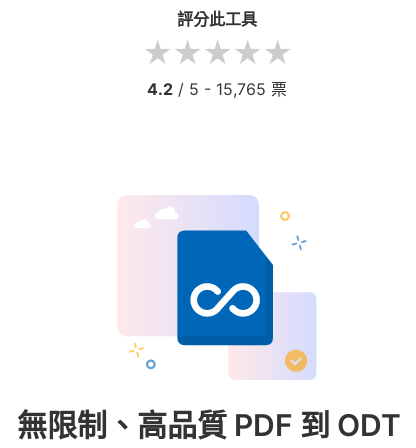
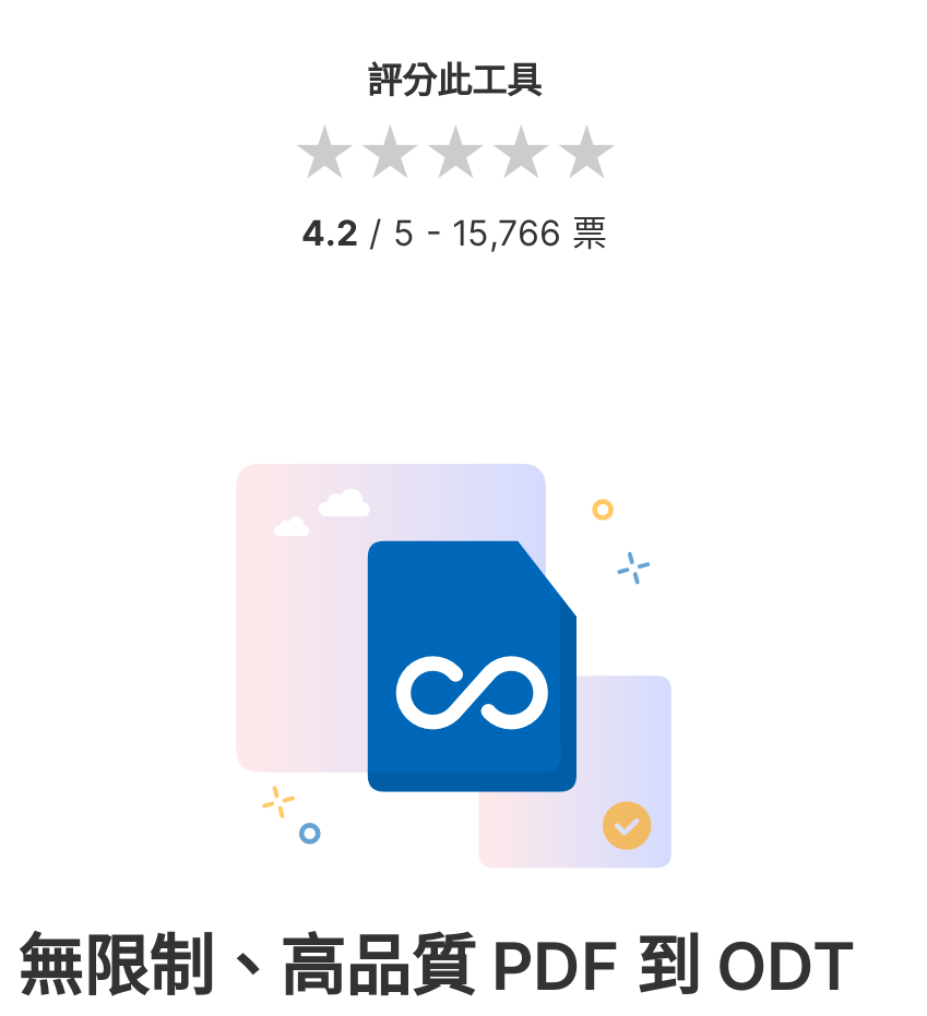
- 4.2 / 5 - 15,765票
+ 4.2 / 5 - 15,766票
